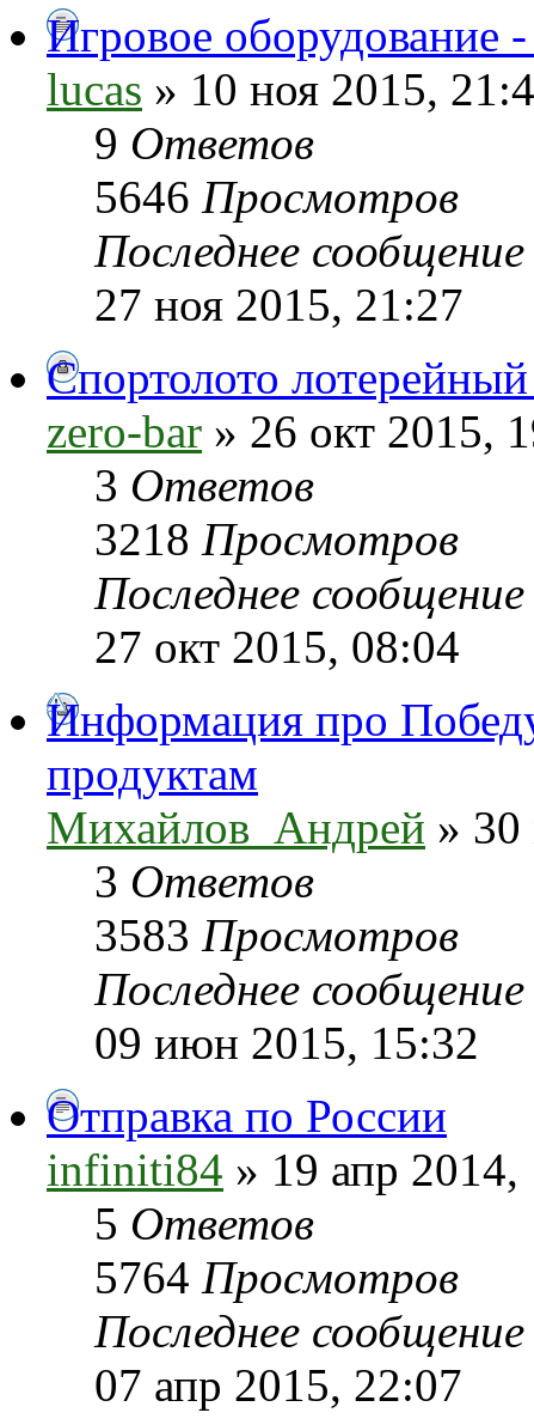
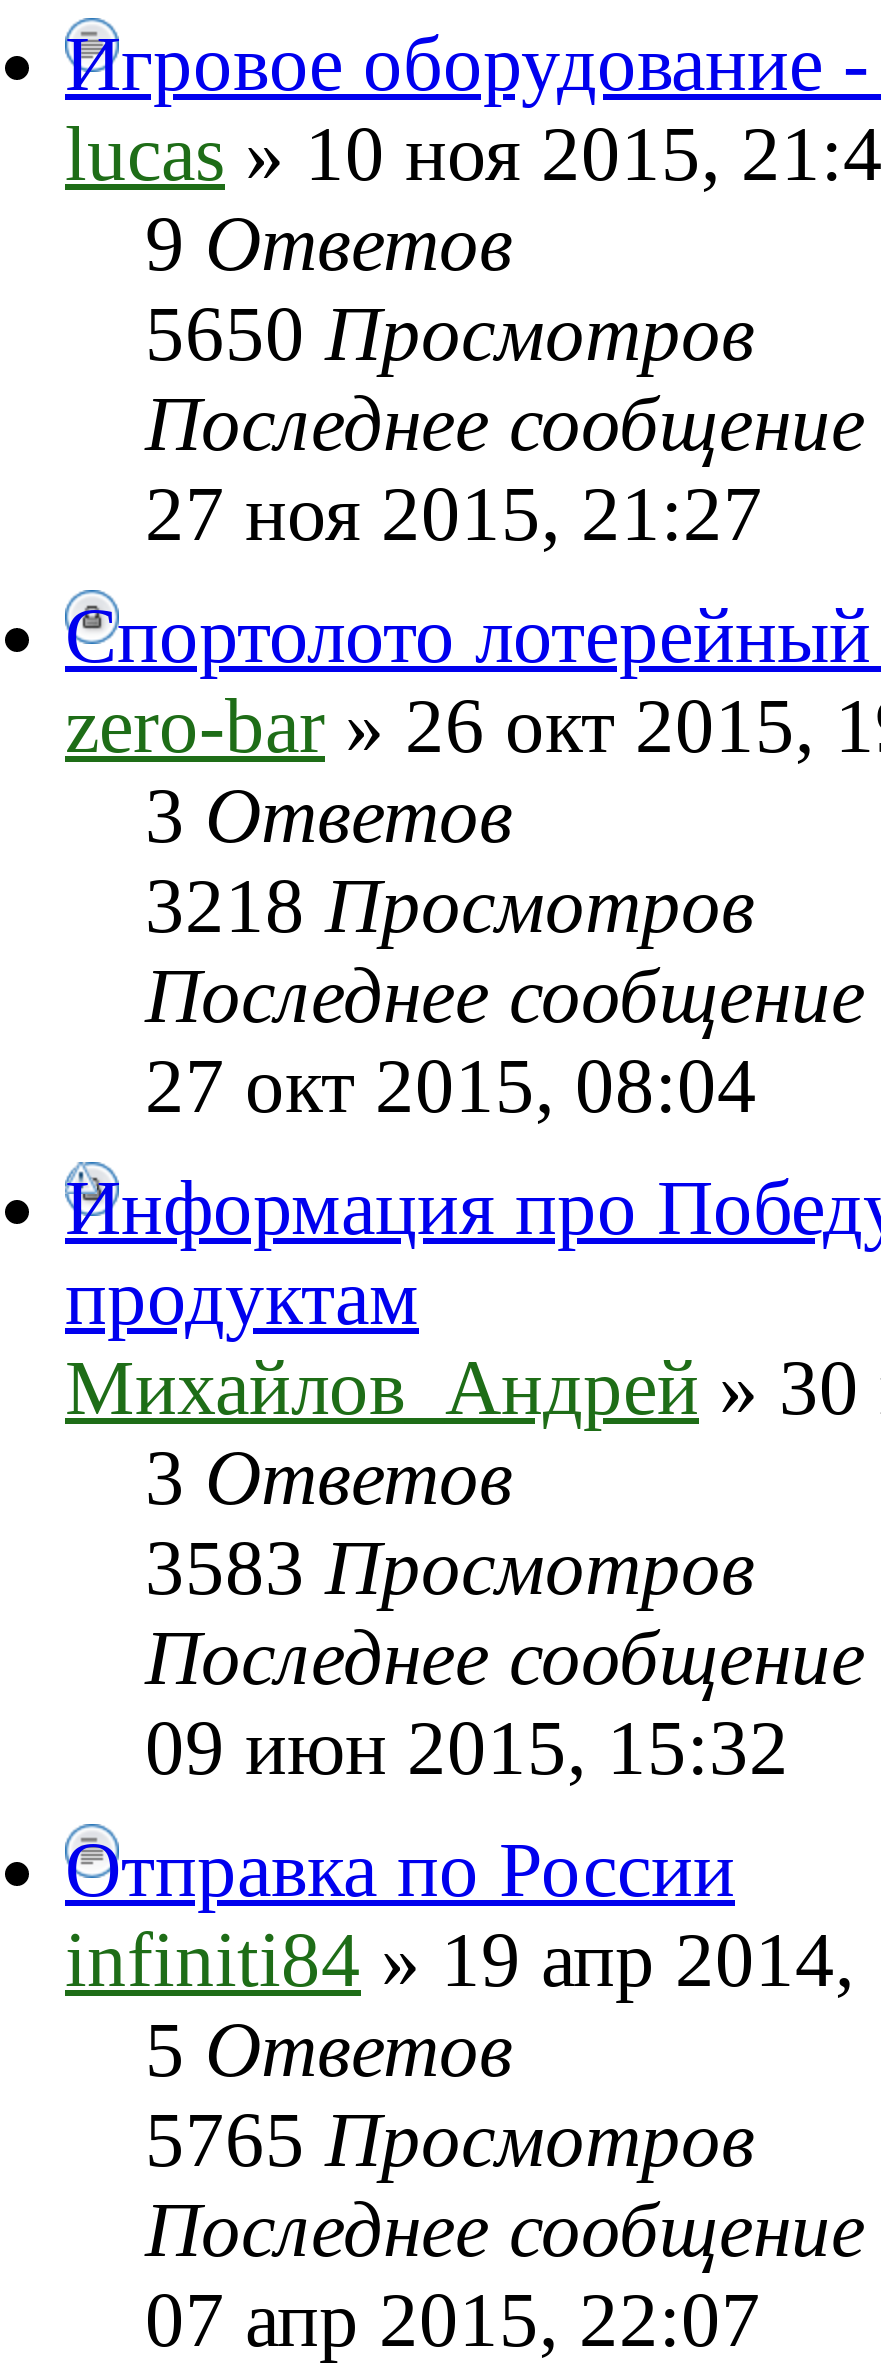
- 5646 Просмотров
+ 5650 Просмотров

- 5764 Просмотров
+ 5765 Просмотров
